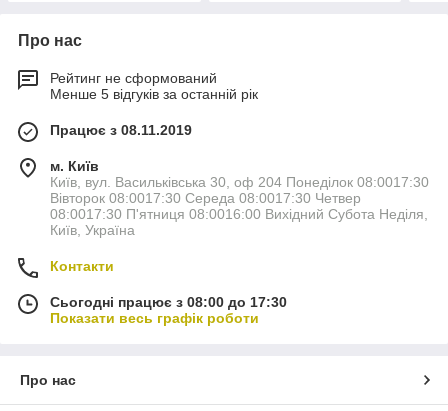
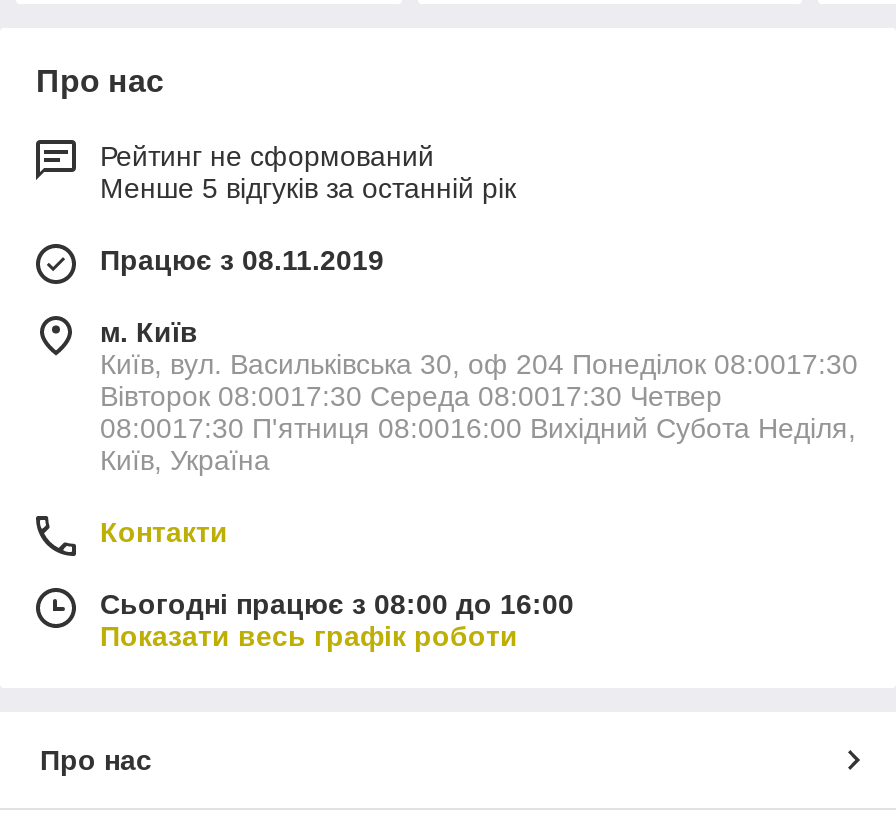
- Сьогодні працює з 08:00 до 17:30
+ Сьогодні працює з 08:00 до 16:00
